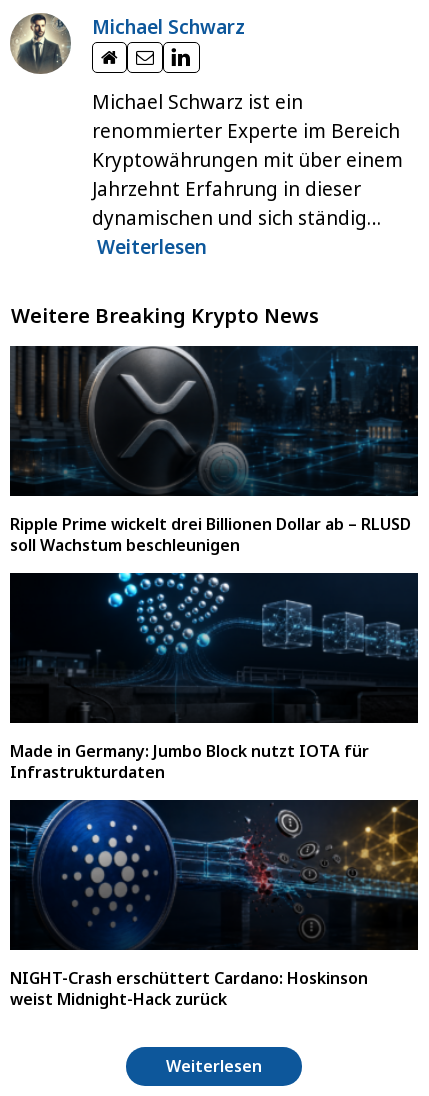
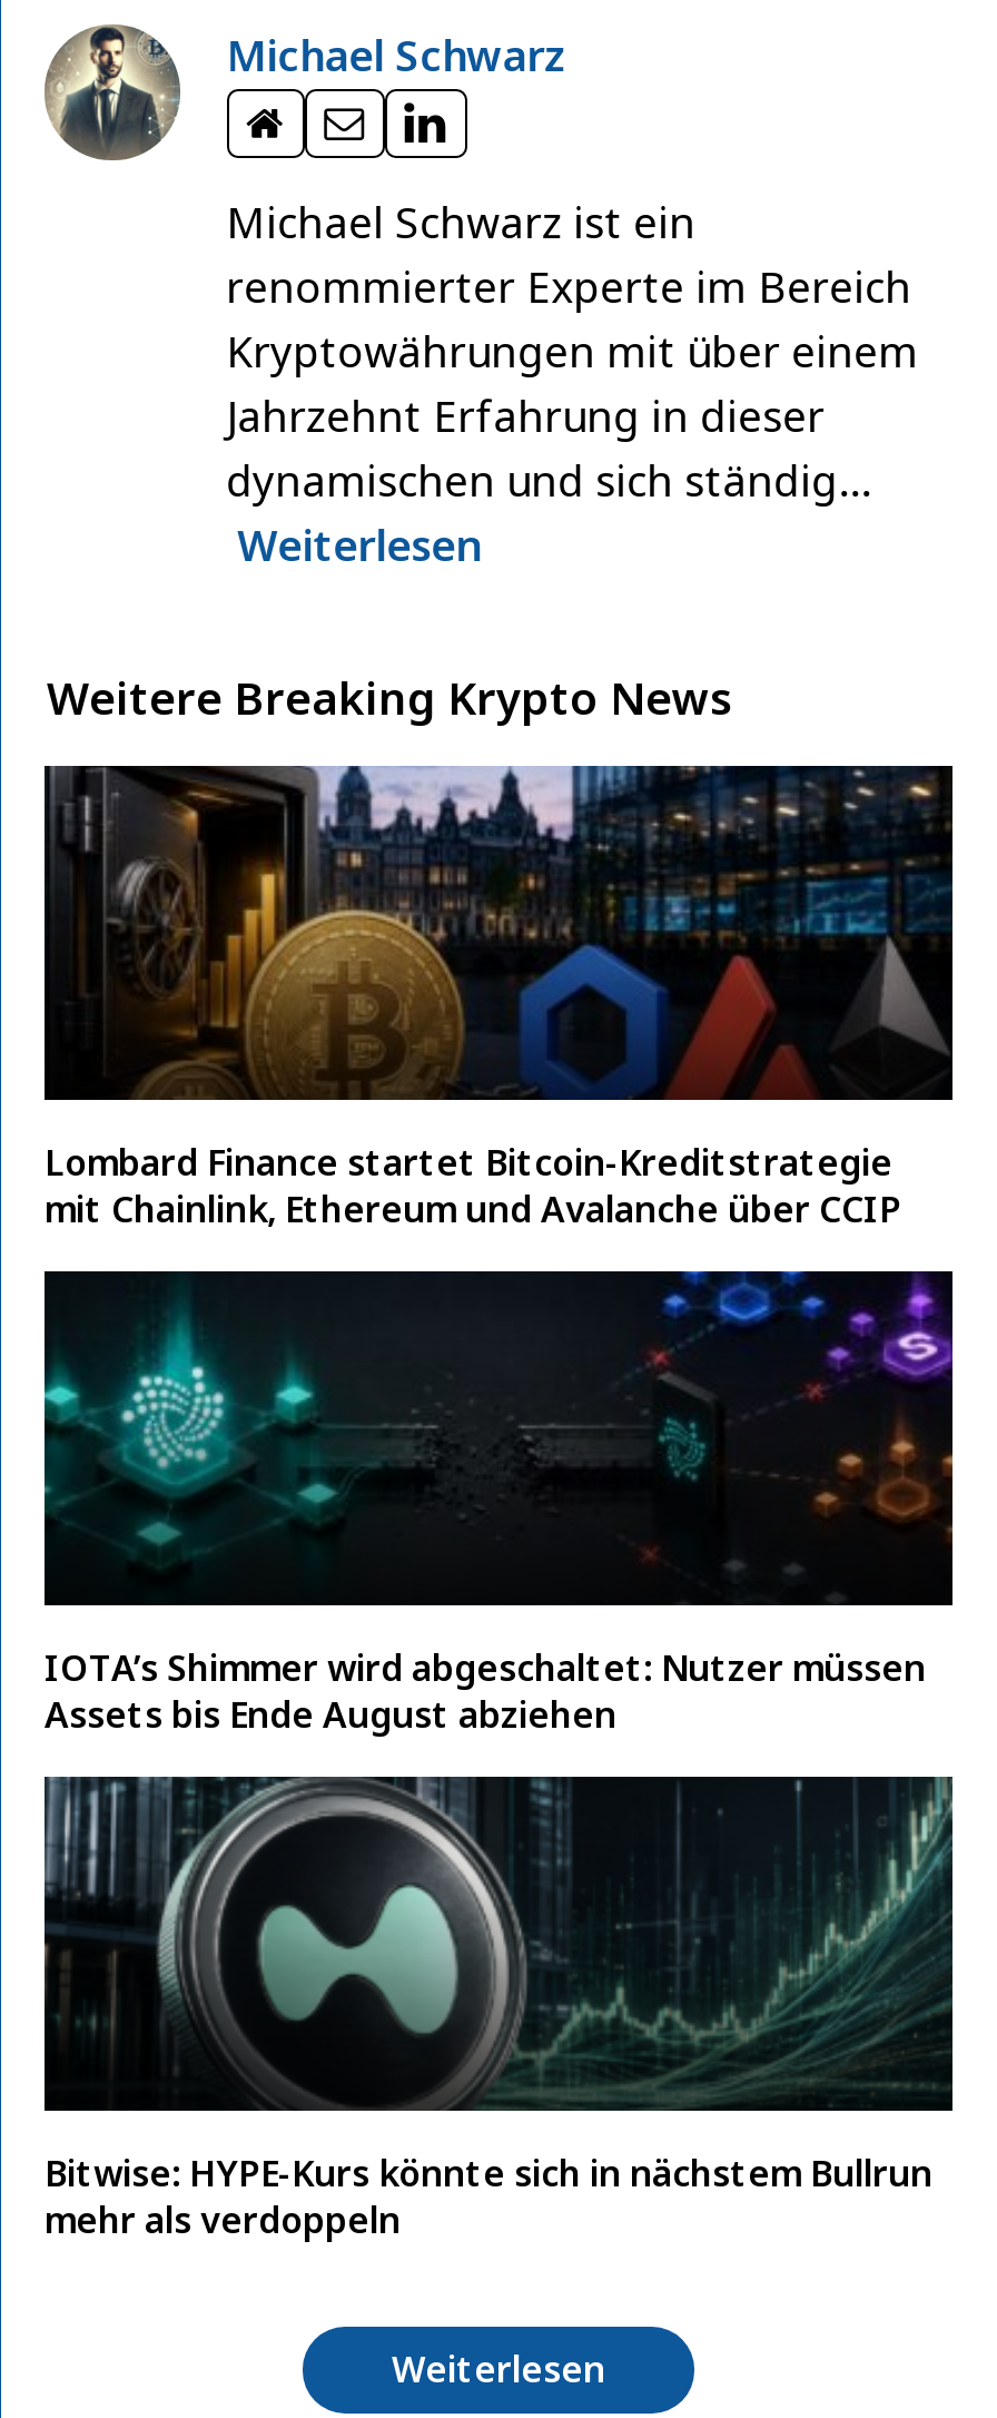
- [image]
- Ripple Prime wickelt drei Billionen Dollar ab – RLUSD
- soll Wachstum beschleunigen
+ [image]
+ Lombard Finance startet Bitcoin-Kreditstrategie
+ mit Chainlink, Ethereum und Avalanche über CCIP

- [image]
- Made in Germany: Jumbo Block nutzt IOTA für
- Infrastrukturdaten
+ [image]
+ IOTA’s Shimmer wird abgeschaltet: Nutzer müssen
+ Assets bis Ende August abziehen

- [image]
- NIGHT-Crash erschüttert Cardano: Hoskinson
- weist Midnight-Hack zurück
+ [image]
+ Bitwise: HYPE-Kurs könnte sich in nächstem Bullrun
+ mehr als verdoppeln
